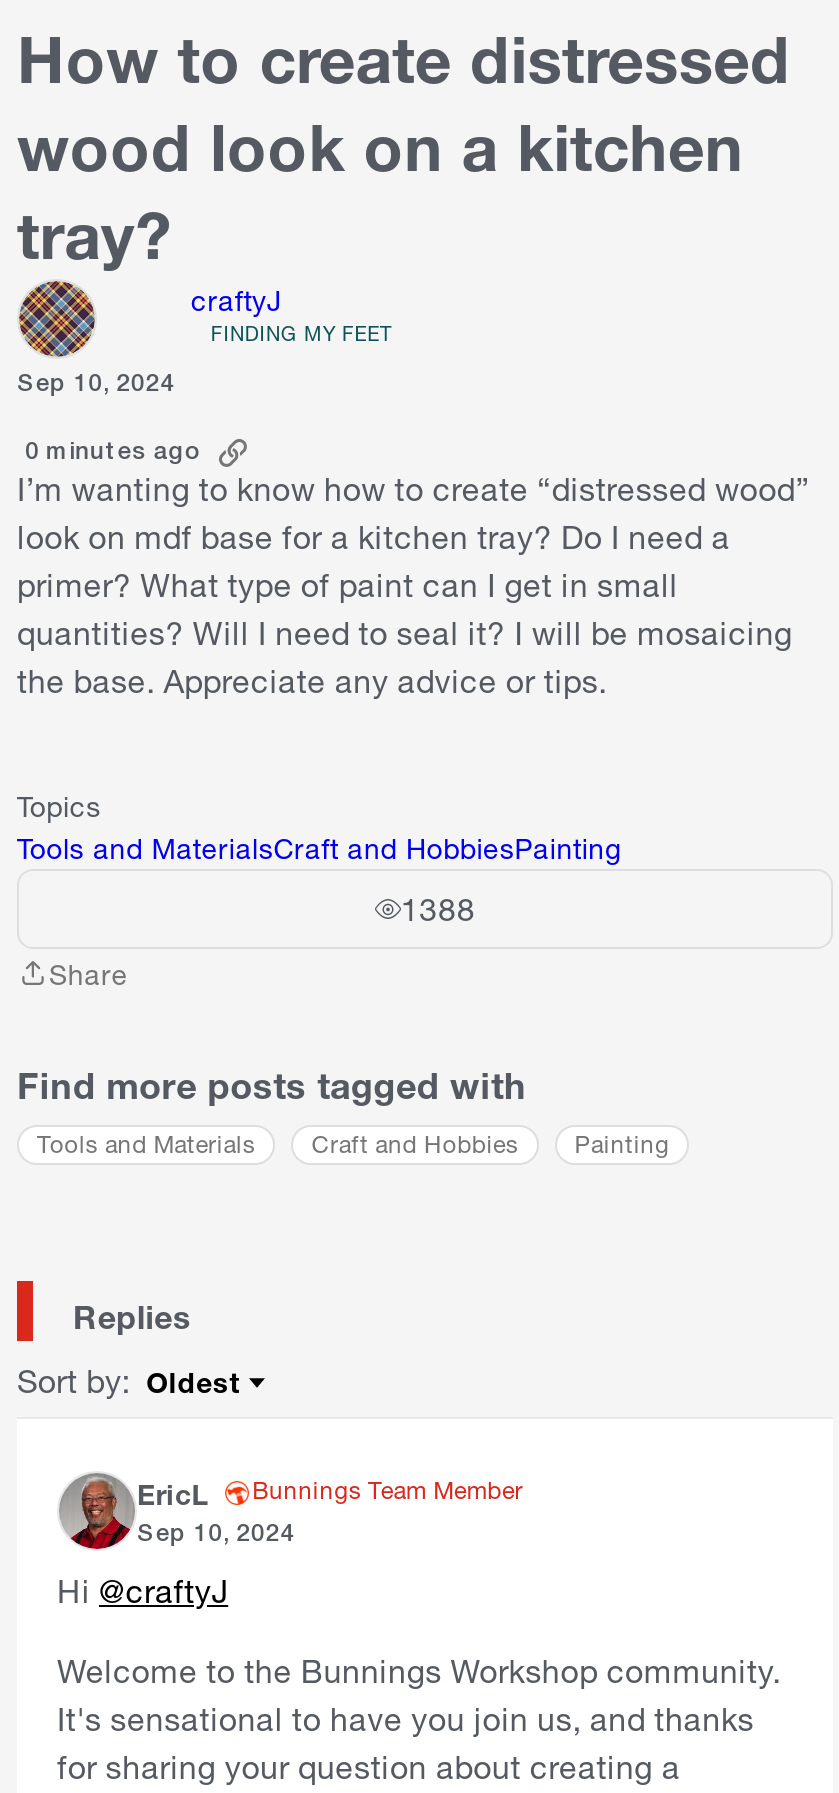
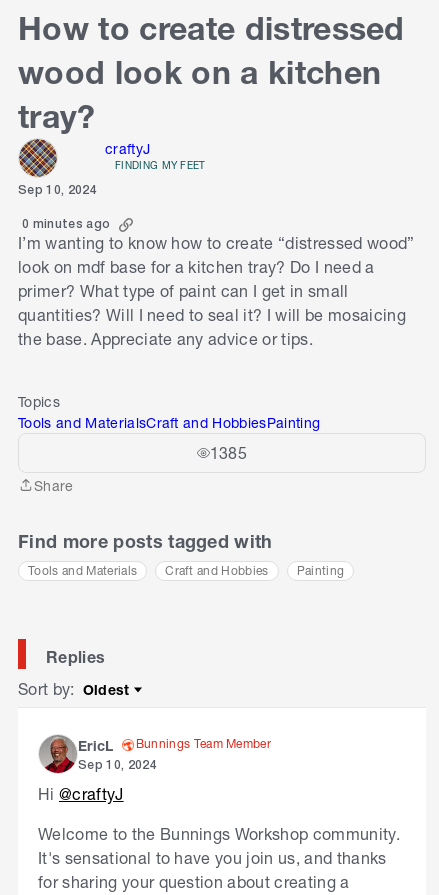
- 1388
+ 1385
